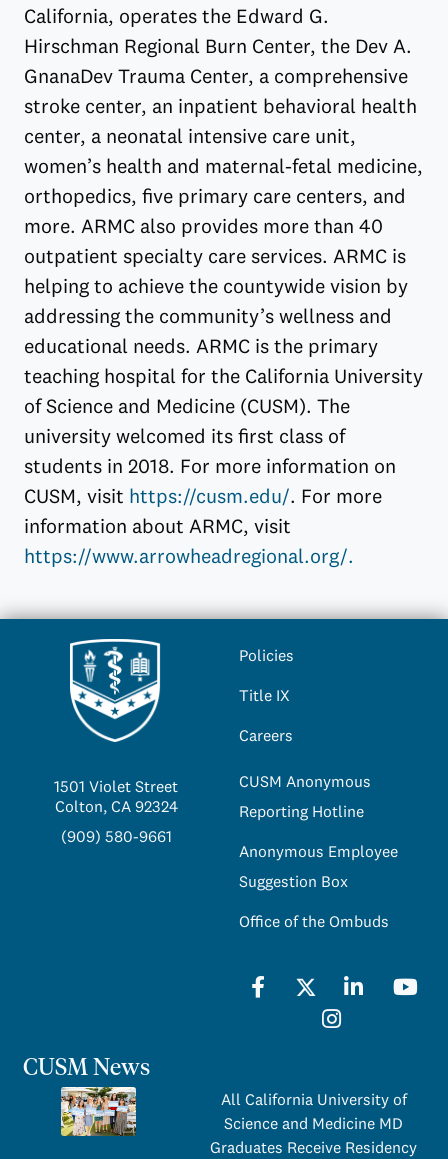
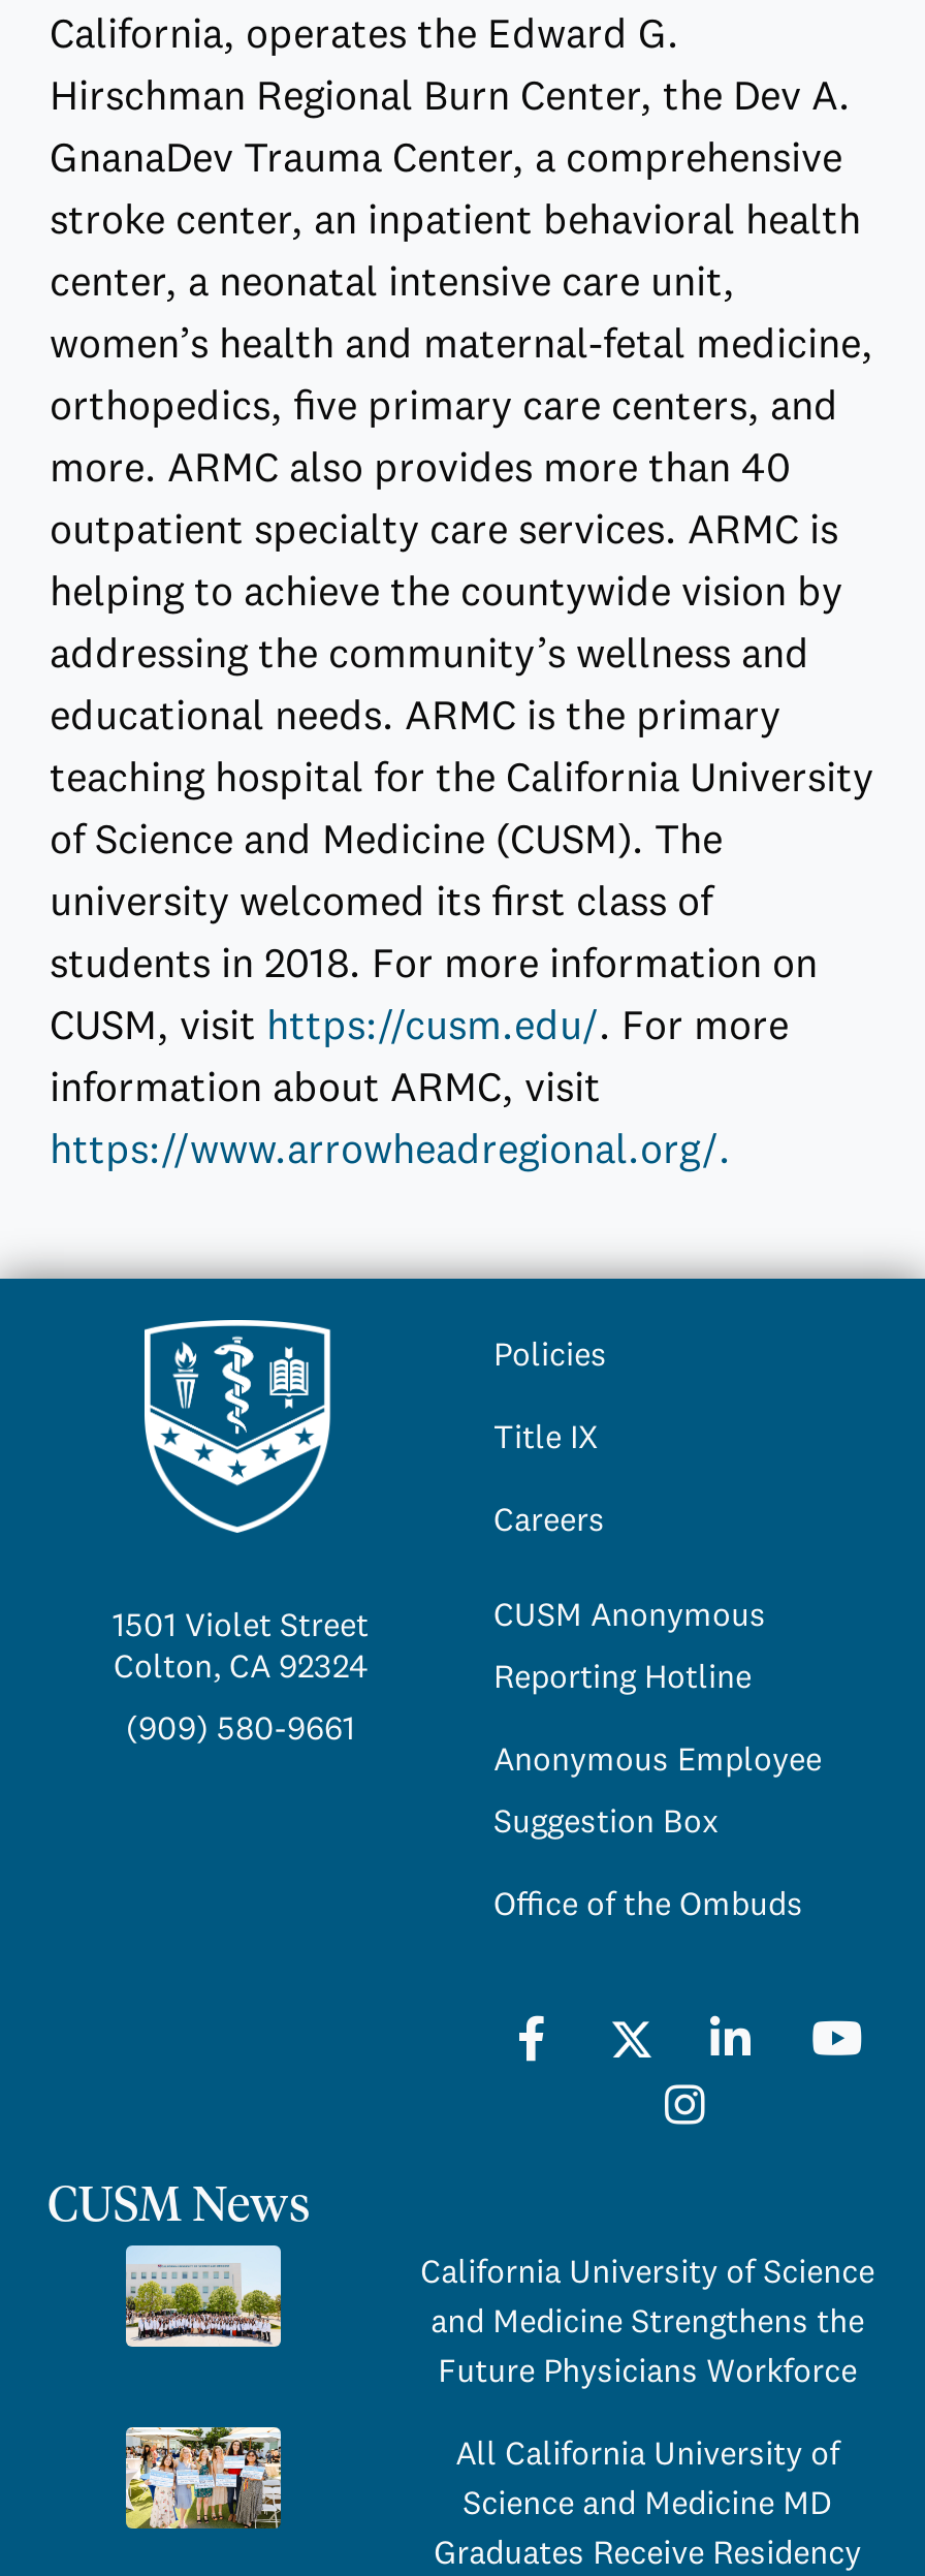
+ [image]

+ California University of Science
+ and Medicine Strengthens the
+ Future Physicians Workforce
